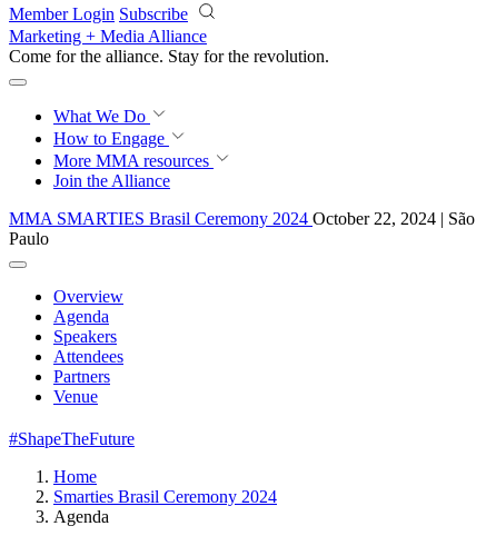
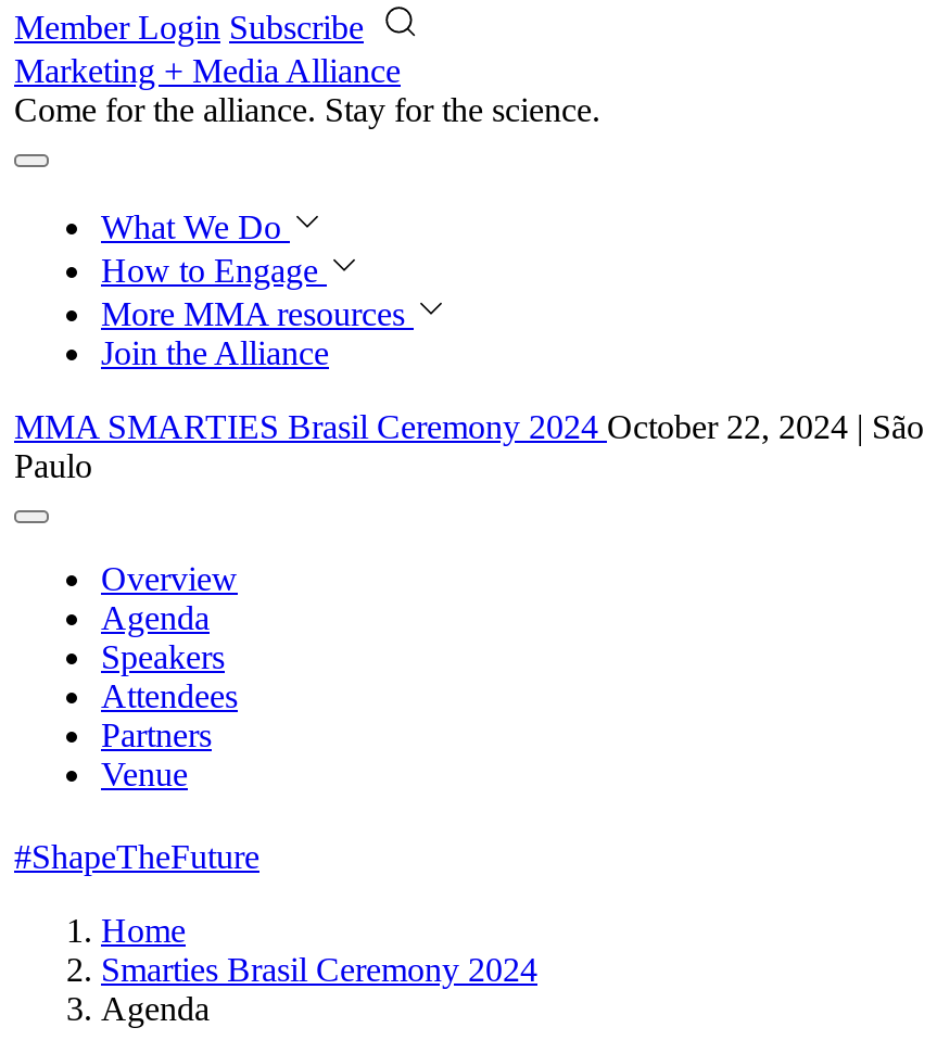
- Come for the alliance. Stay for the revolution.
+ Come for the alliance. Stay for the knowledge.
